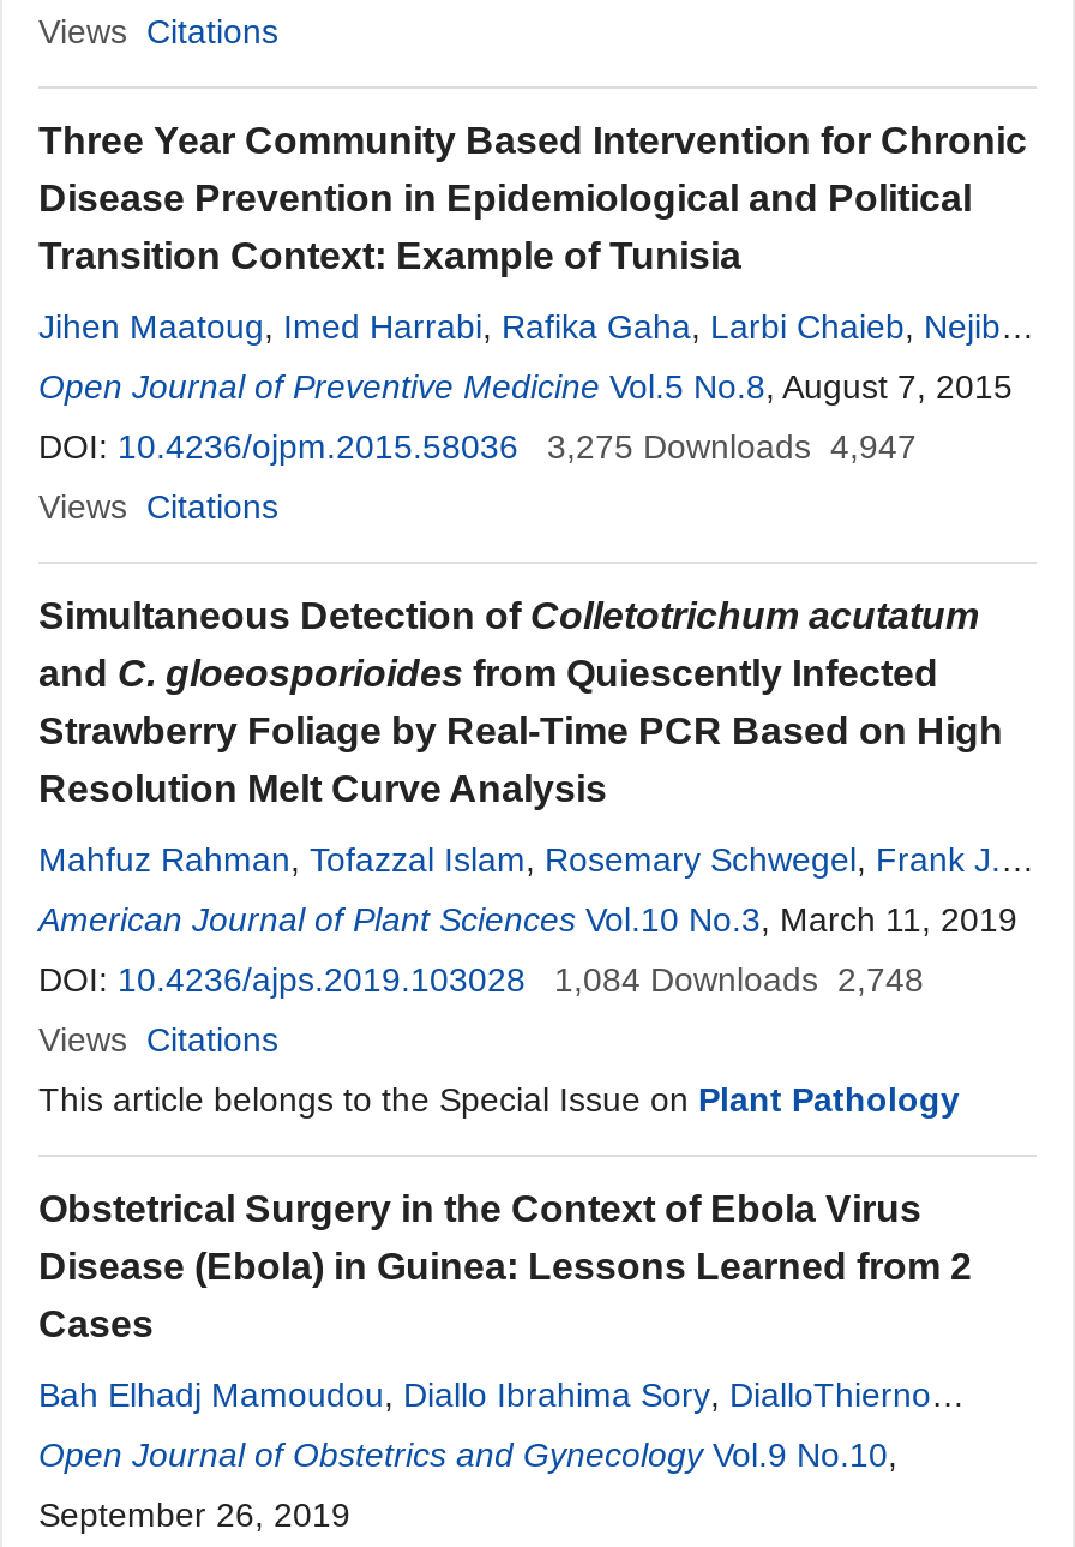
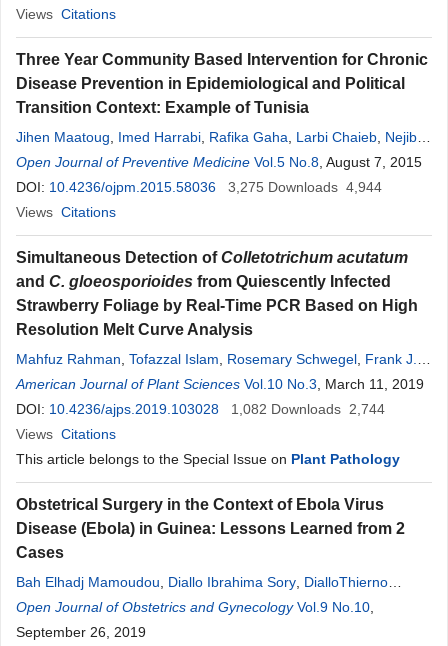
- 3,275 Downloads 4,947
+ 3,275 Downloads 4,944

- DOI: 10.4236/ajps.2019.103028 1,084 Downloads 2,748
+ DOI: 10.4236/ajps.2019.103028 1,082 Downloads 2,744
